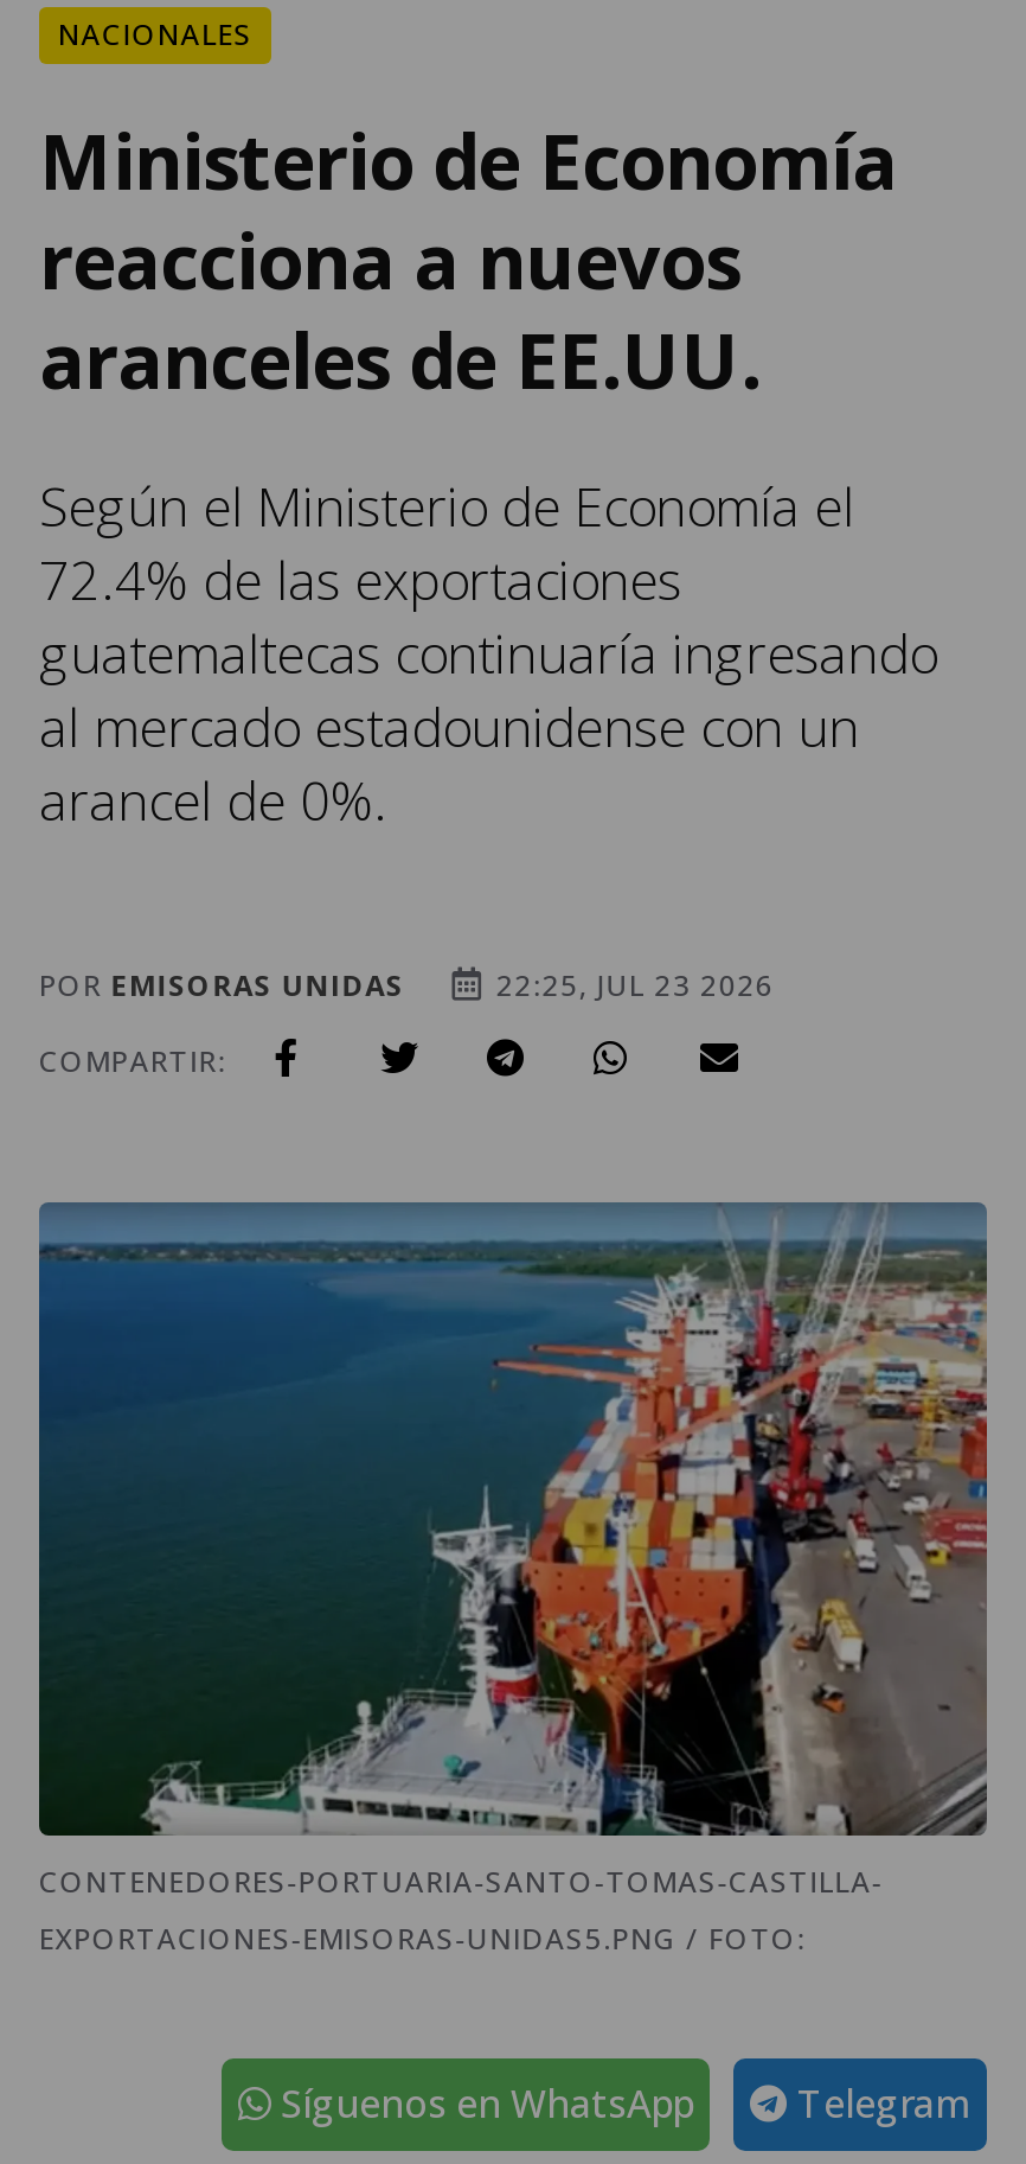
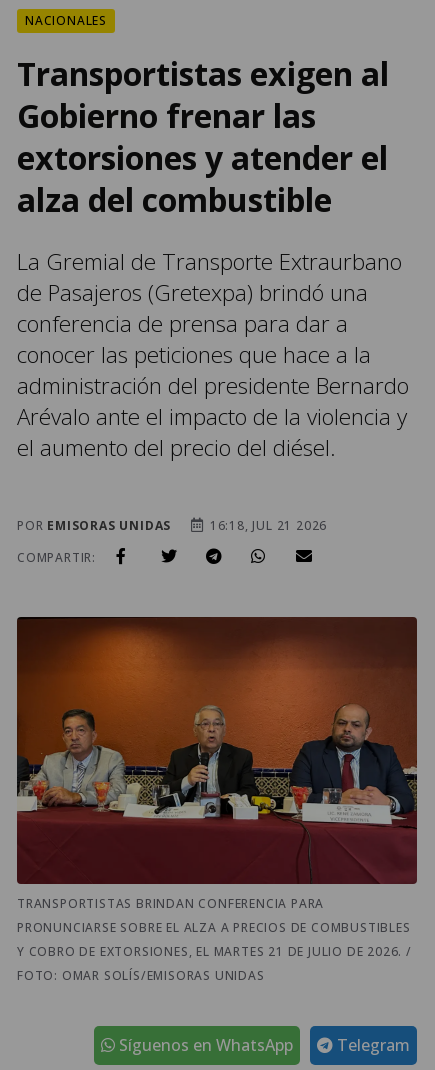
- Ministerio de Economía
- reacciona a nuevos
- aranceles de EE.UU.
+ Transportistas exigen al
+ Gobierno frenar las
+ extorsiones y atender el
+ alza del combustible

- Según el Ministerio de Economía el
- 72.4% de las exportaciones
- guatemaltecas continuaría ingresando
- al mercado estadounidense con un
- arancel de 0%.
+ La Gremial de Transporte Extraurbano
+ de Pasajeros (Gretexpa) brindó una
+ conferencia de prensa para dar a
+ conocer las peticiones que hace a la
+ administración del presidente Bernardo
+ Arévalo ante el impacto de la violencia y
+ el aumento del precio del diésel.

- 22:25, JUL 23 2026
+ 16:18, JUL 21 2026

- [image]
- CONTENEDORES-PORTUARIA-SANTO-TOMAS-CASTILLA-
- EXPORTACIONES-EMISORAS-UNIDAS5.PNG / FOTO:
+ [image]
+ TRANSPORTISTAS BRINDAN CONFERENCIA PARA
+ PRONUNCIARSE SOBRE EL ALZA A PRECIOS DE COMBUSTIBLES
+ Y COBRO DE EXTORSIONES, EL MARTES 21 DE JULIO DE 2026. /
+ FOTO: OMAR SOLÍS/EMISORAS UNIDAS
